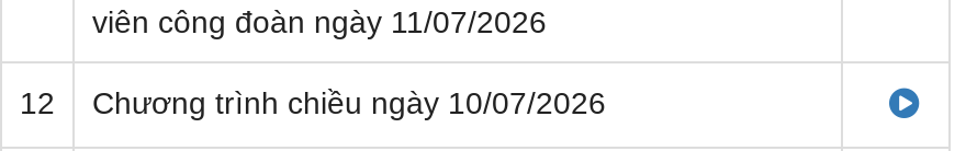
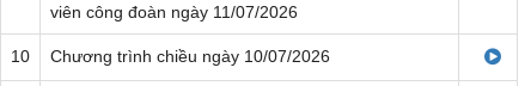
- 12 Chương trình chiều ngày 10/07/2026
+ 10 Chương trình chiều ngày 10/07/2026
